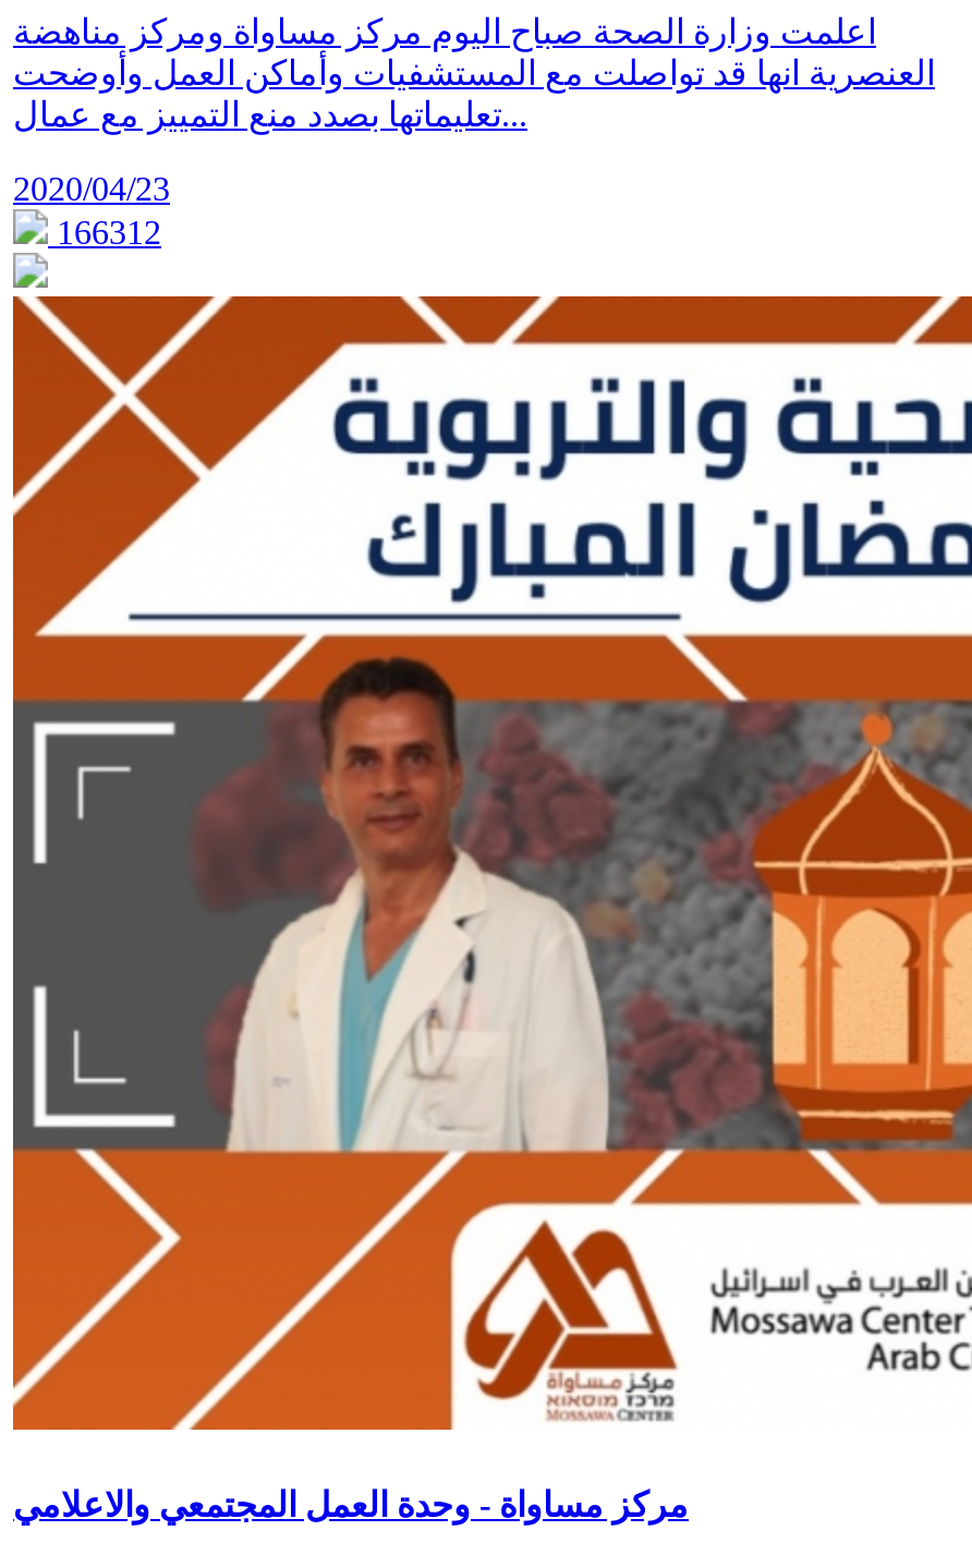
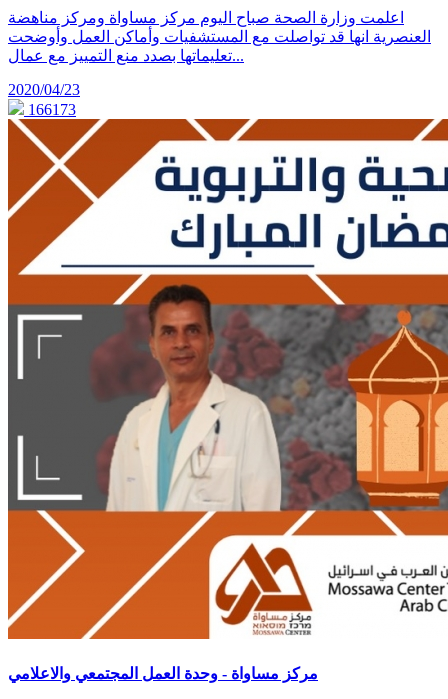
- 166312
+ 166173
